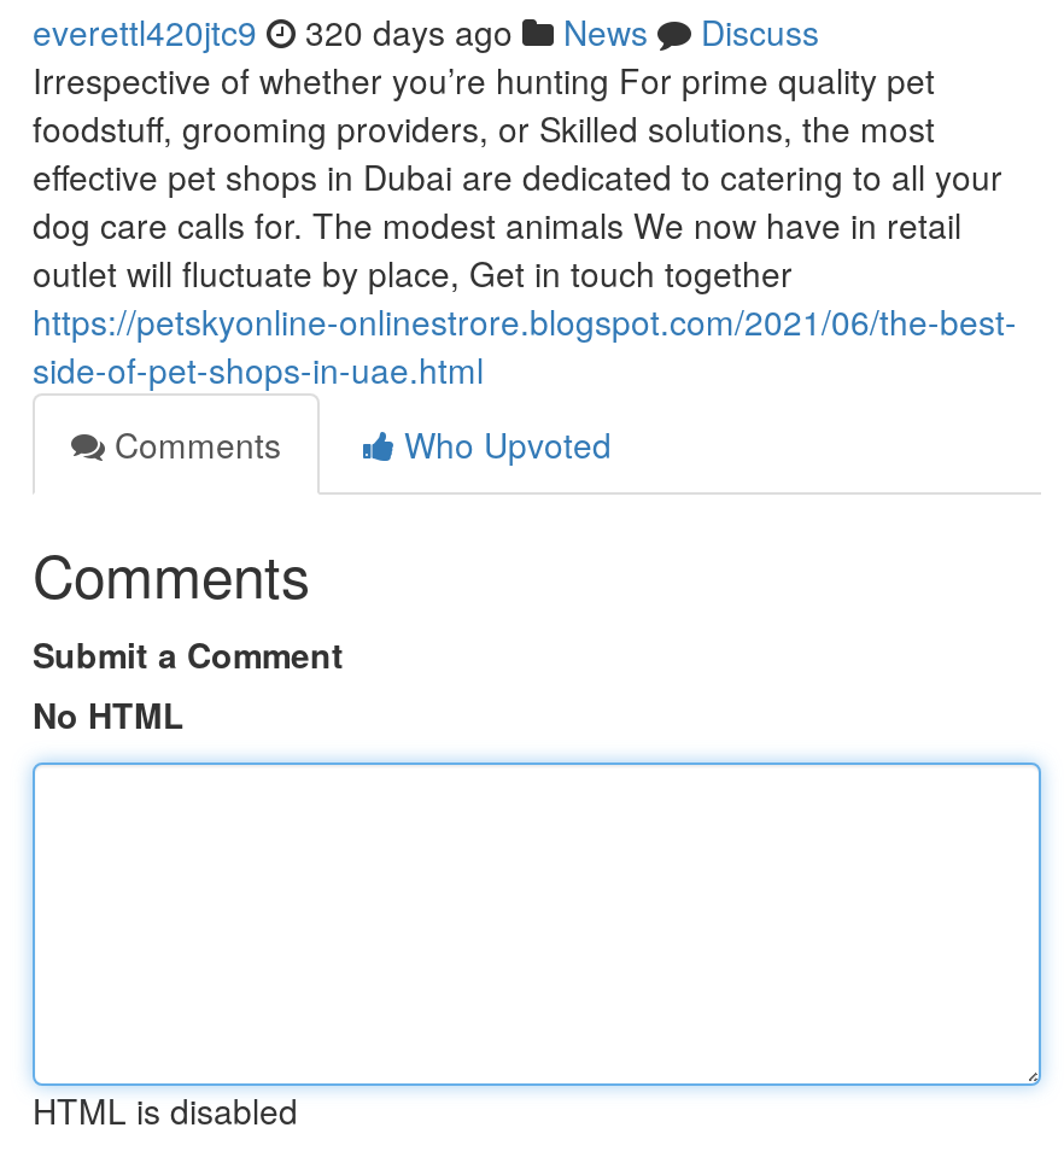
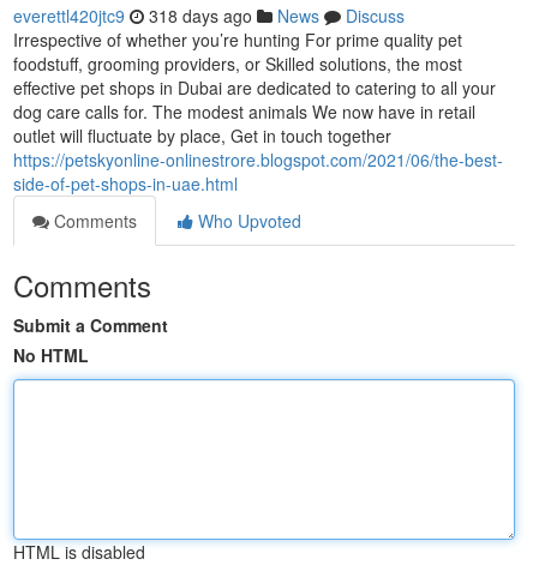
- everettl420jtc9 320 days ago News Discuss
+ everettl420jtc9 318 days ago News Discuss
